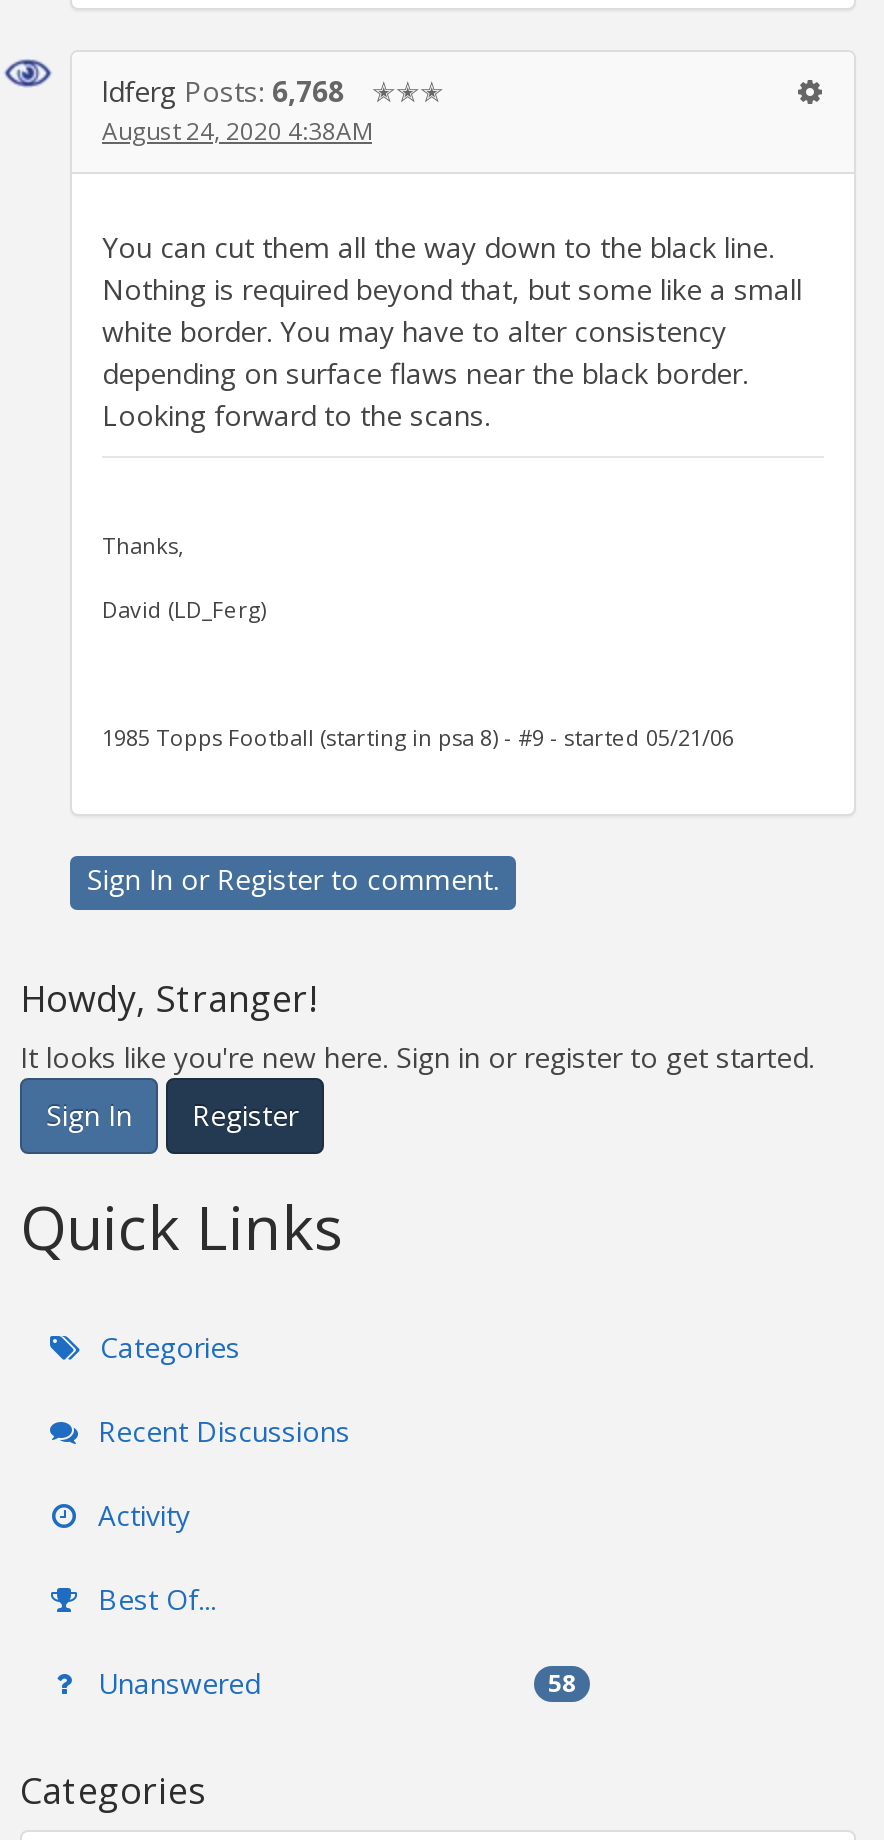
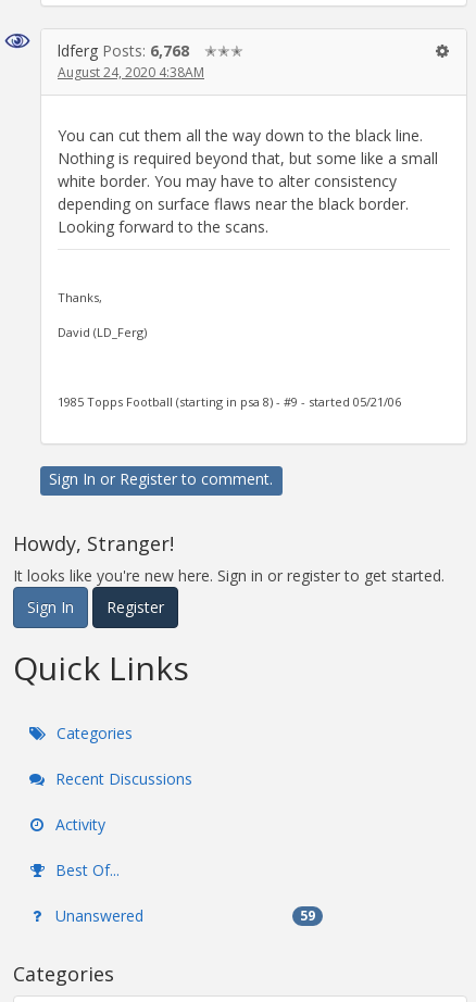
- 58
+ 59
